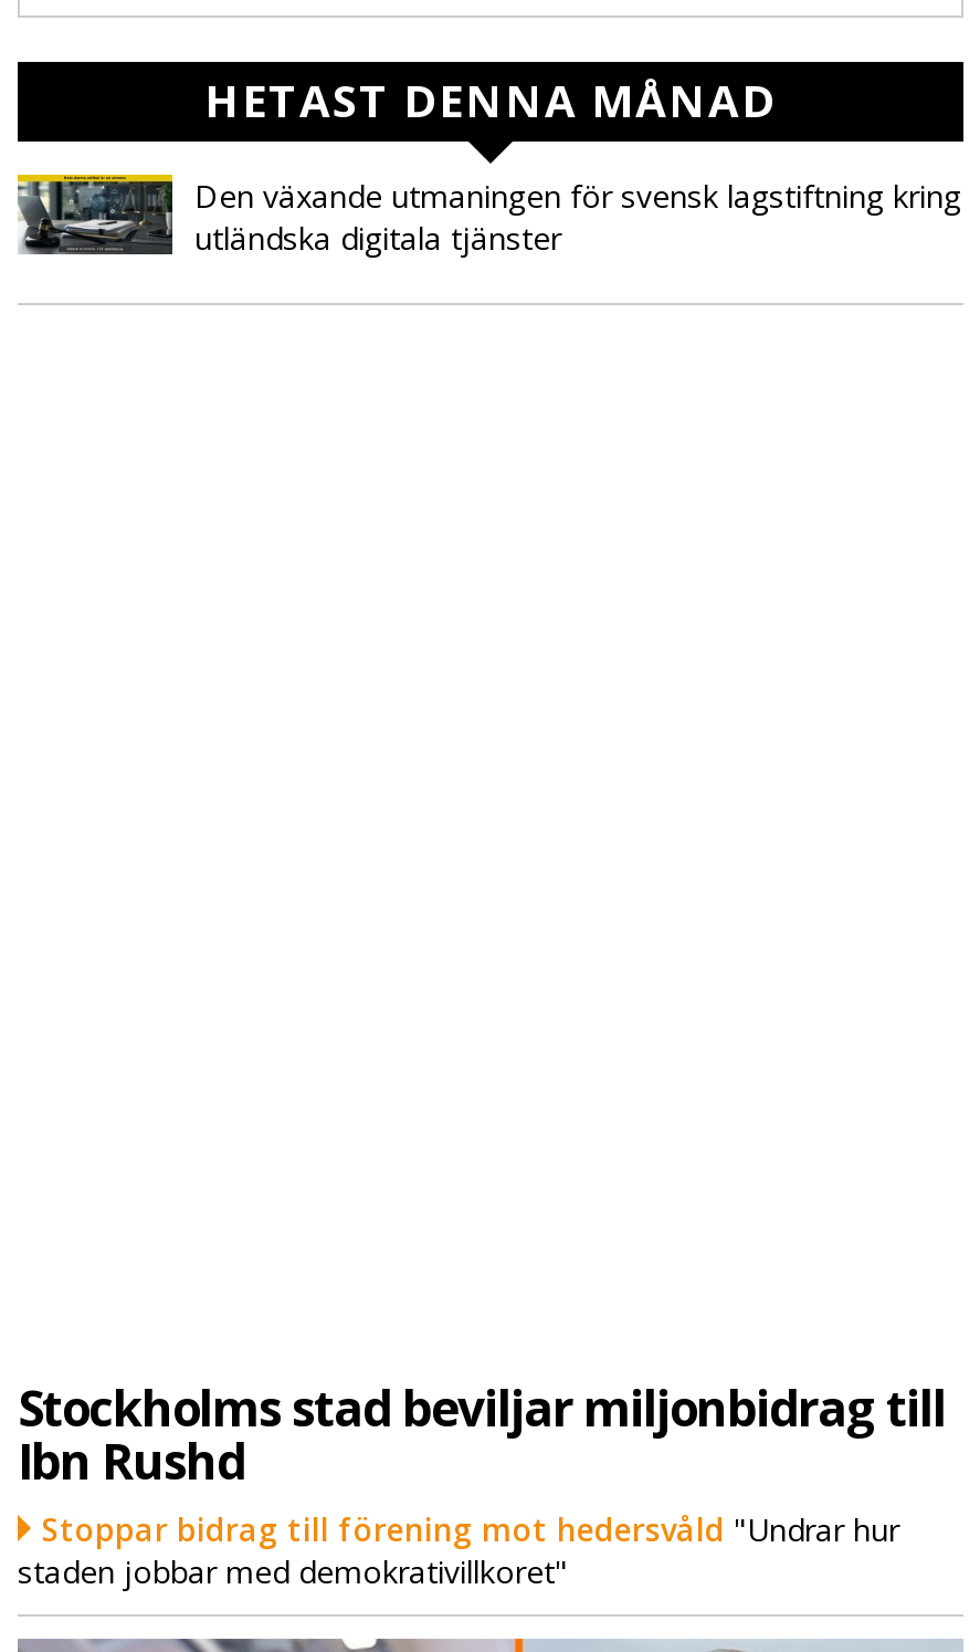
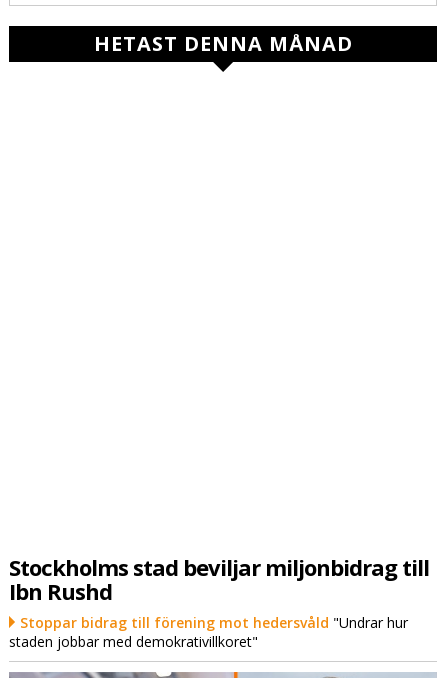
- [image]
- Den växande utmaningen för svensk lagstiftning kring
- utländska digitala tjänster
